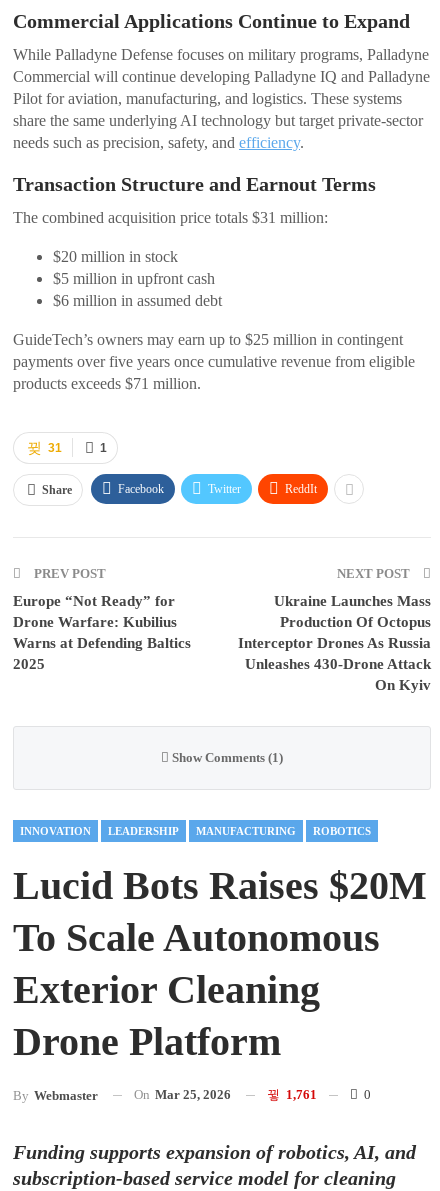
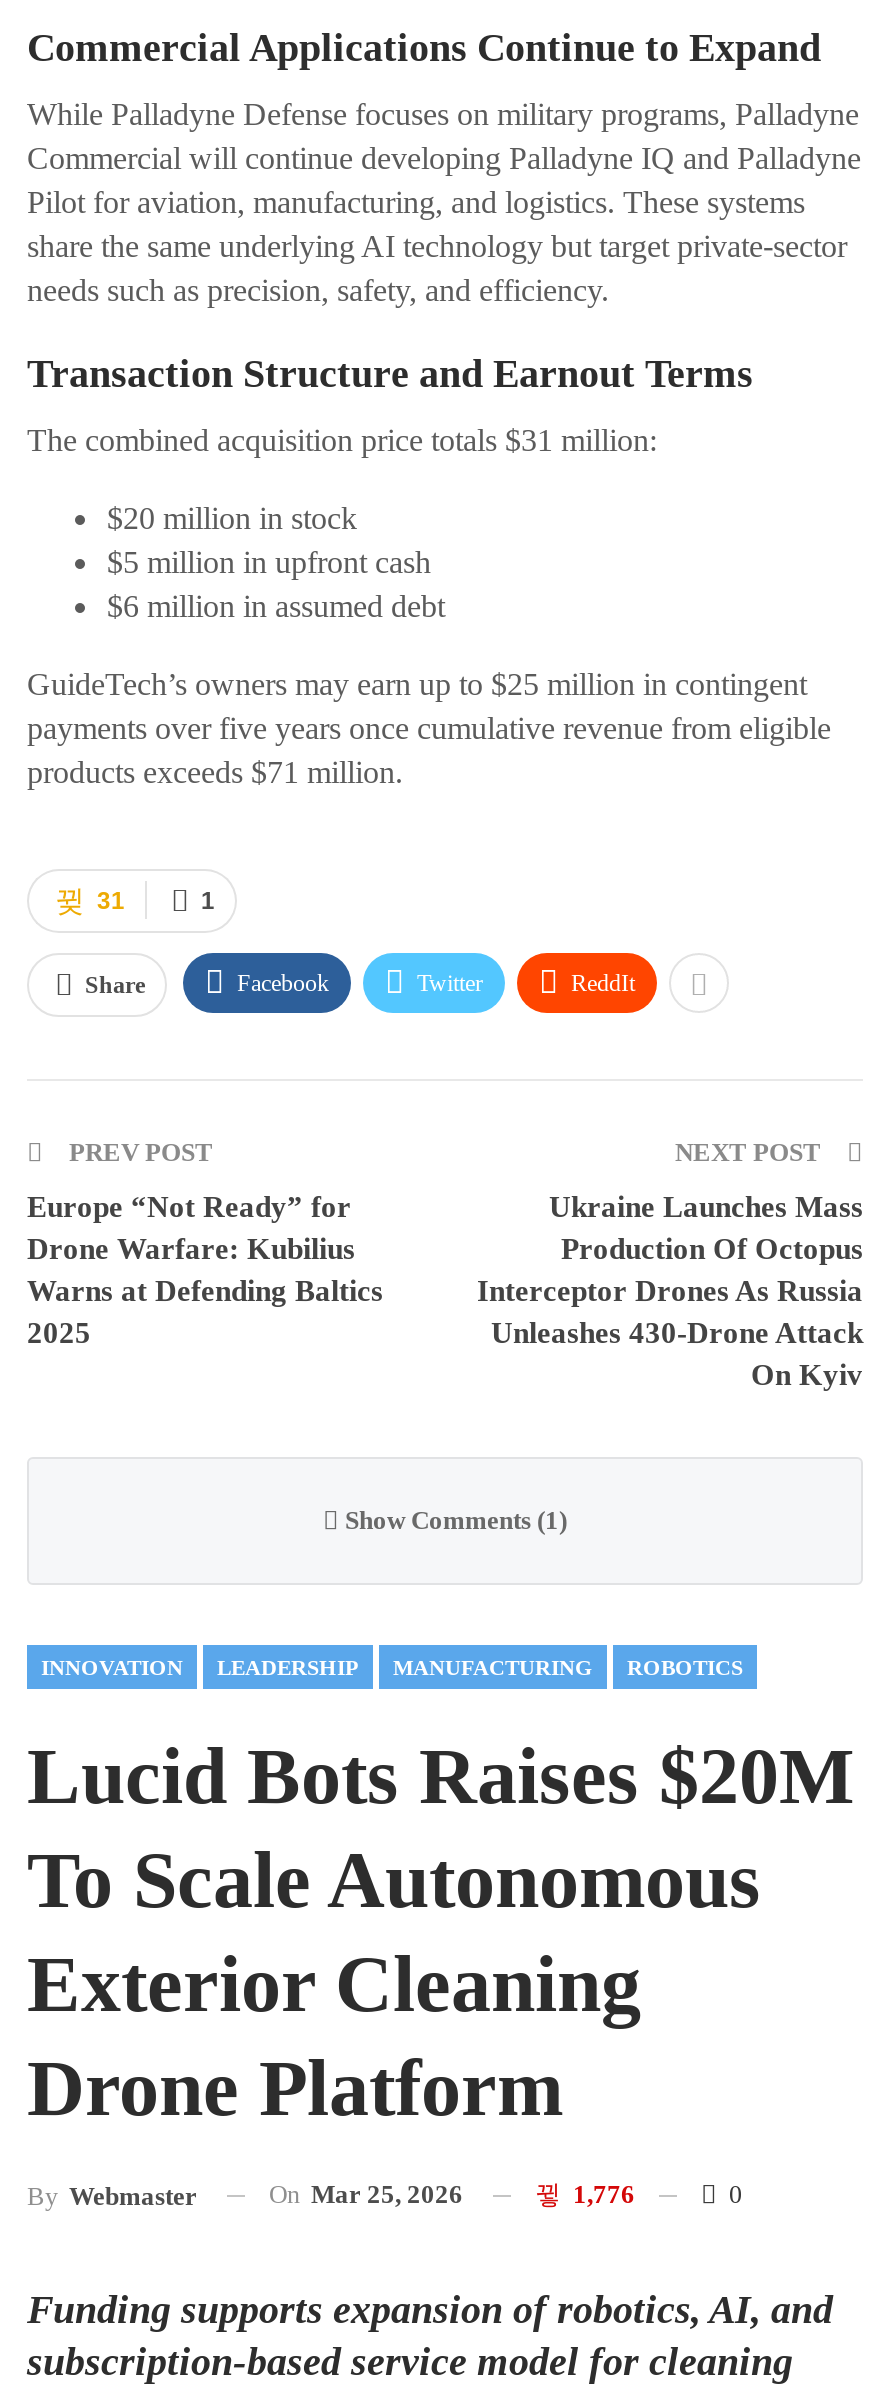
- 1,761
+ 1,776
